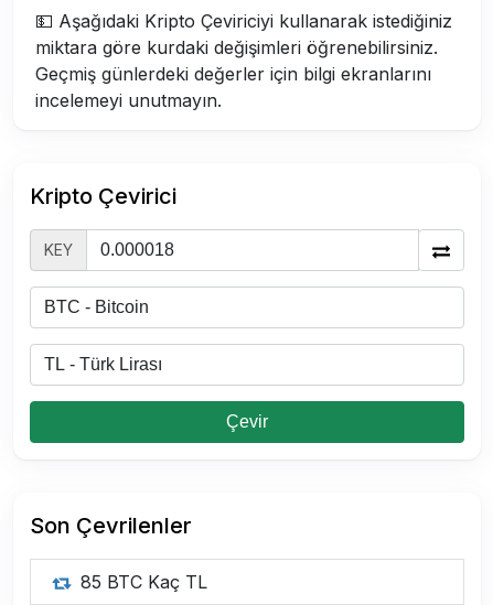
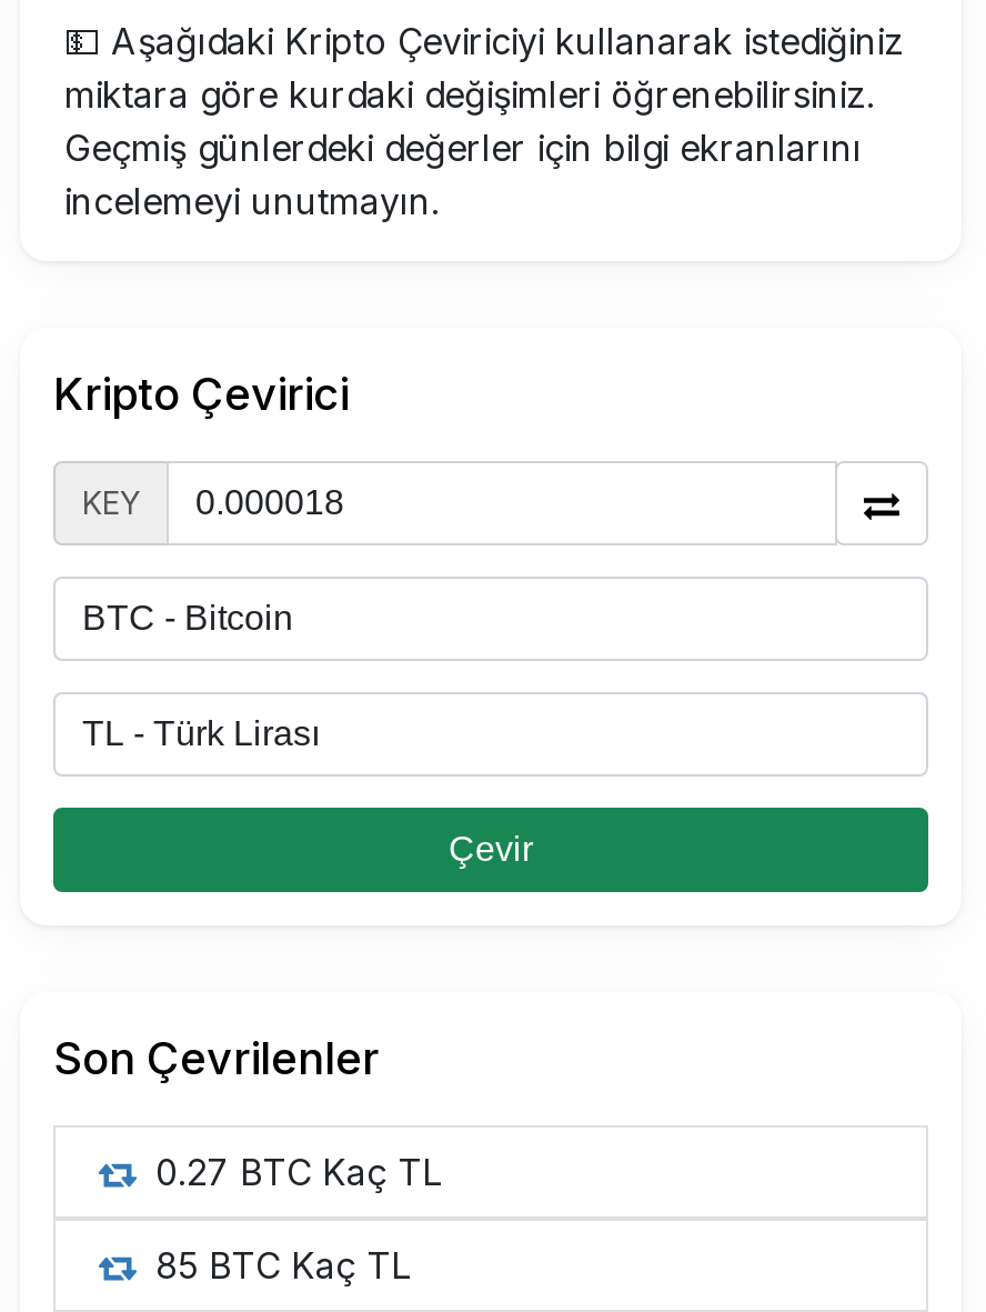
+ 0.27 BTC Kaç TL
